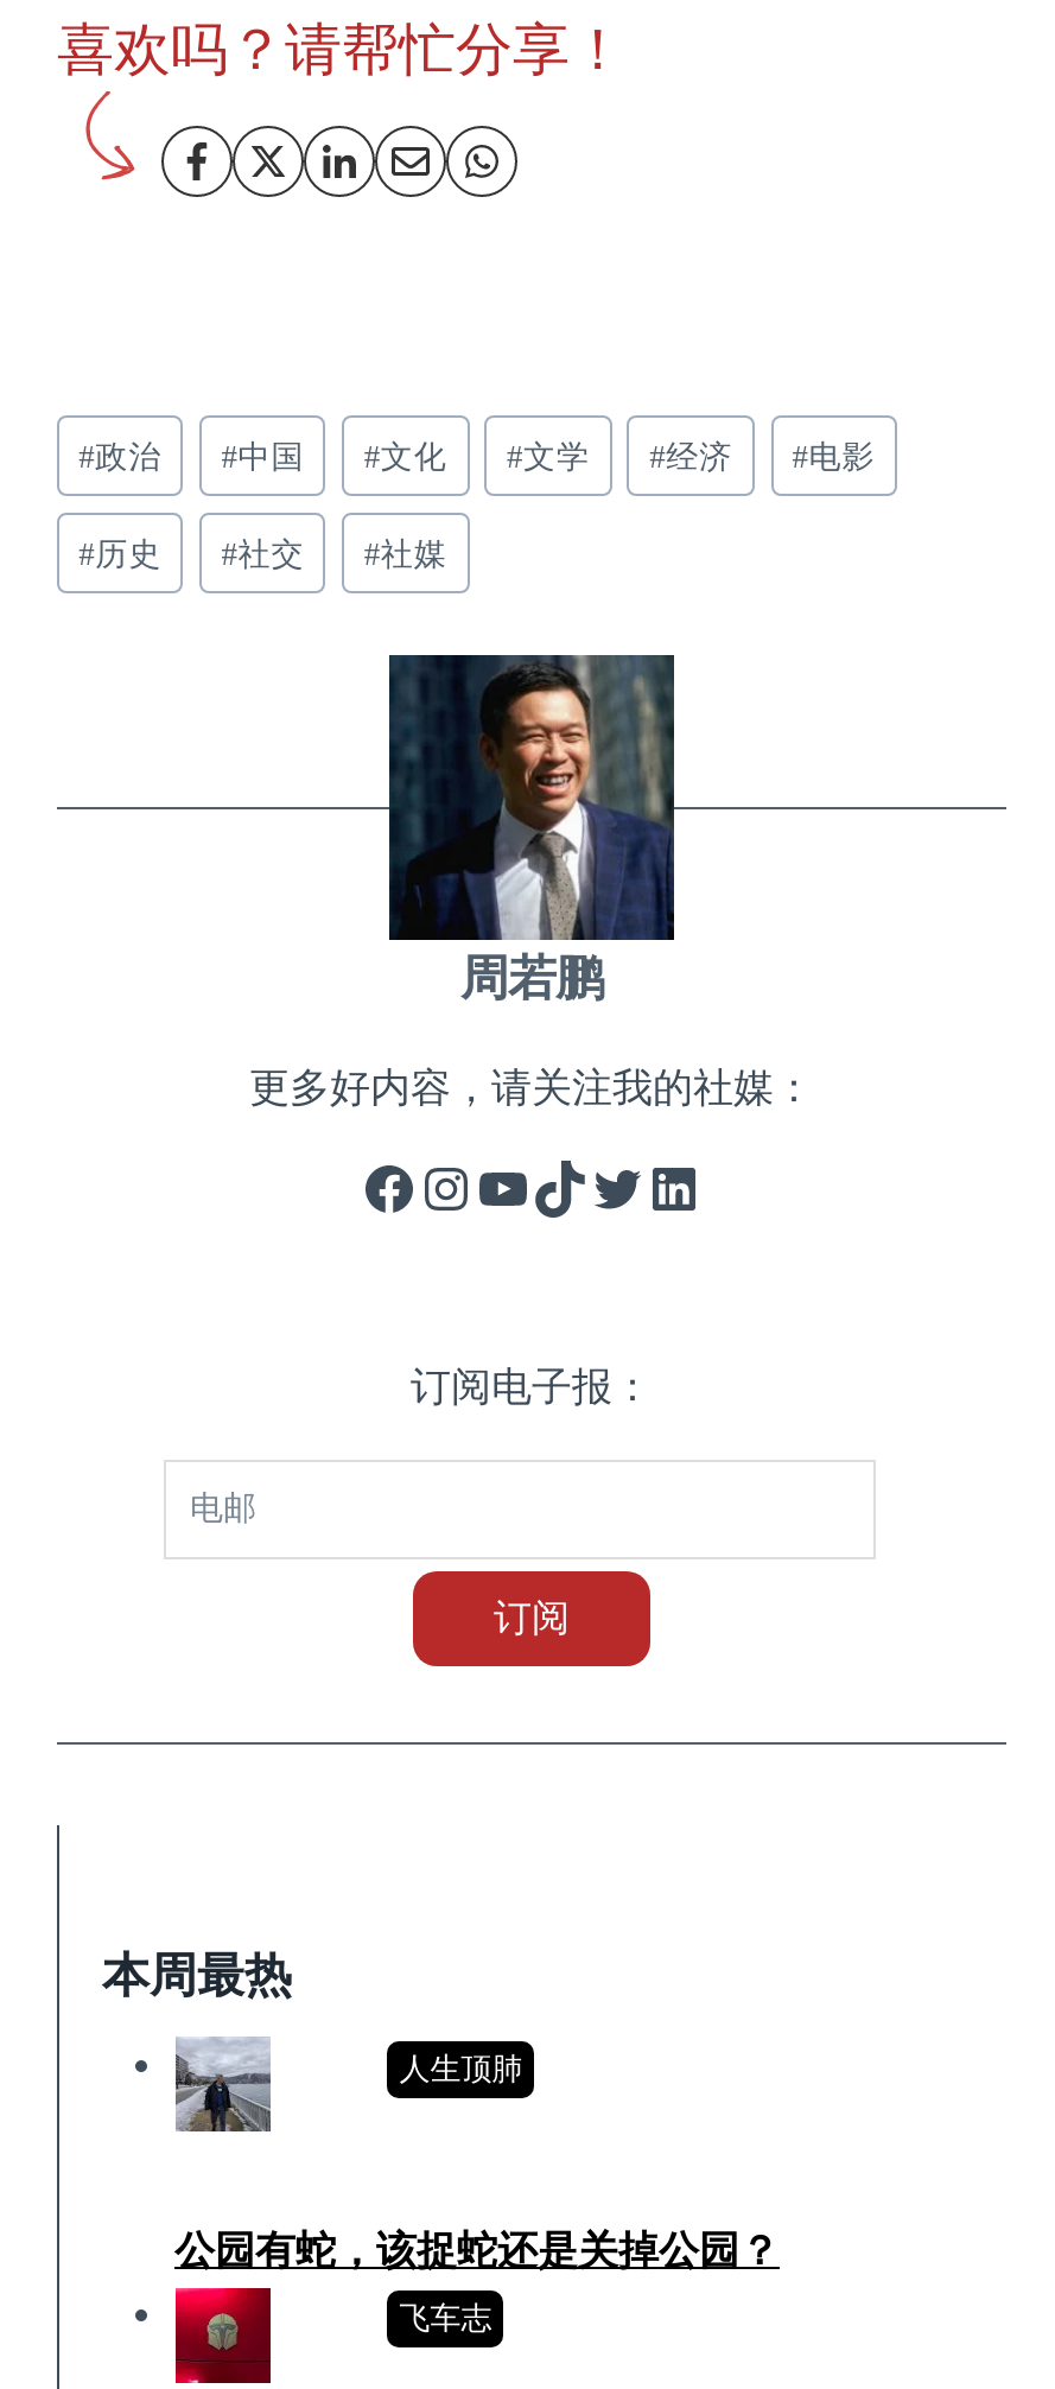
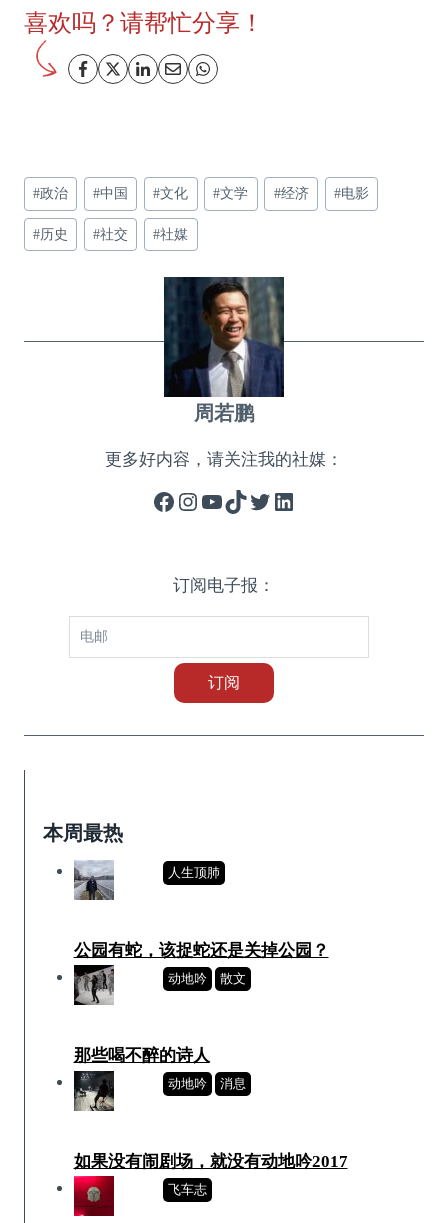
+ [image]
+ 那些喝不醉的诗人
+ 动地吟
+ 消息

+ [image]

+ 如果没有闹剧场，就没有动地吟2017

+ 动地吟
+ 散文
